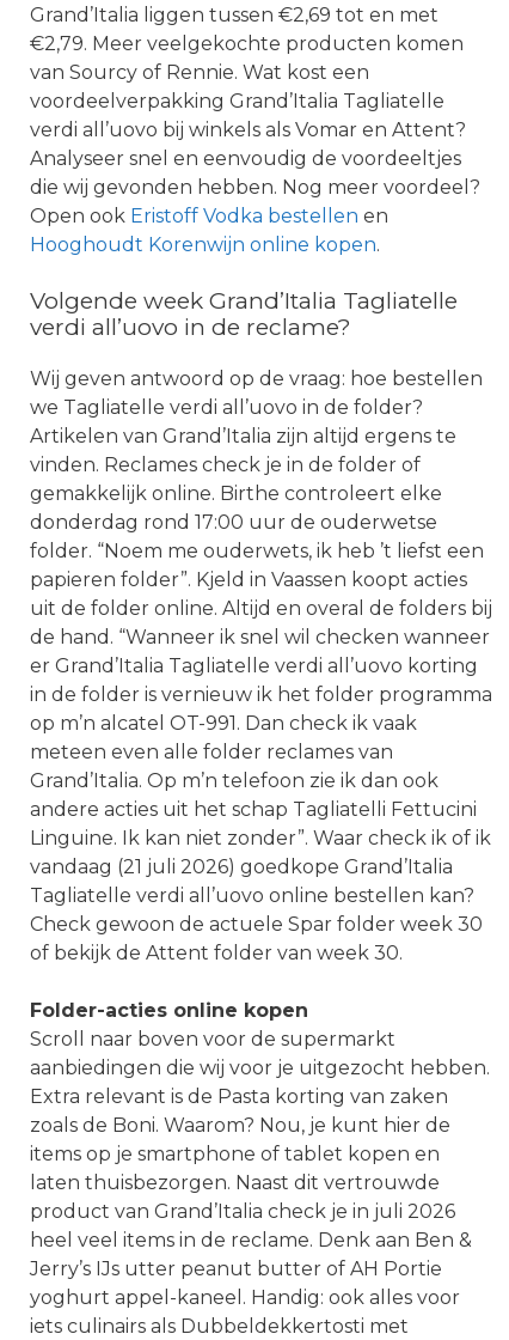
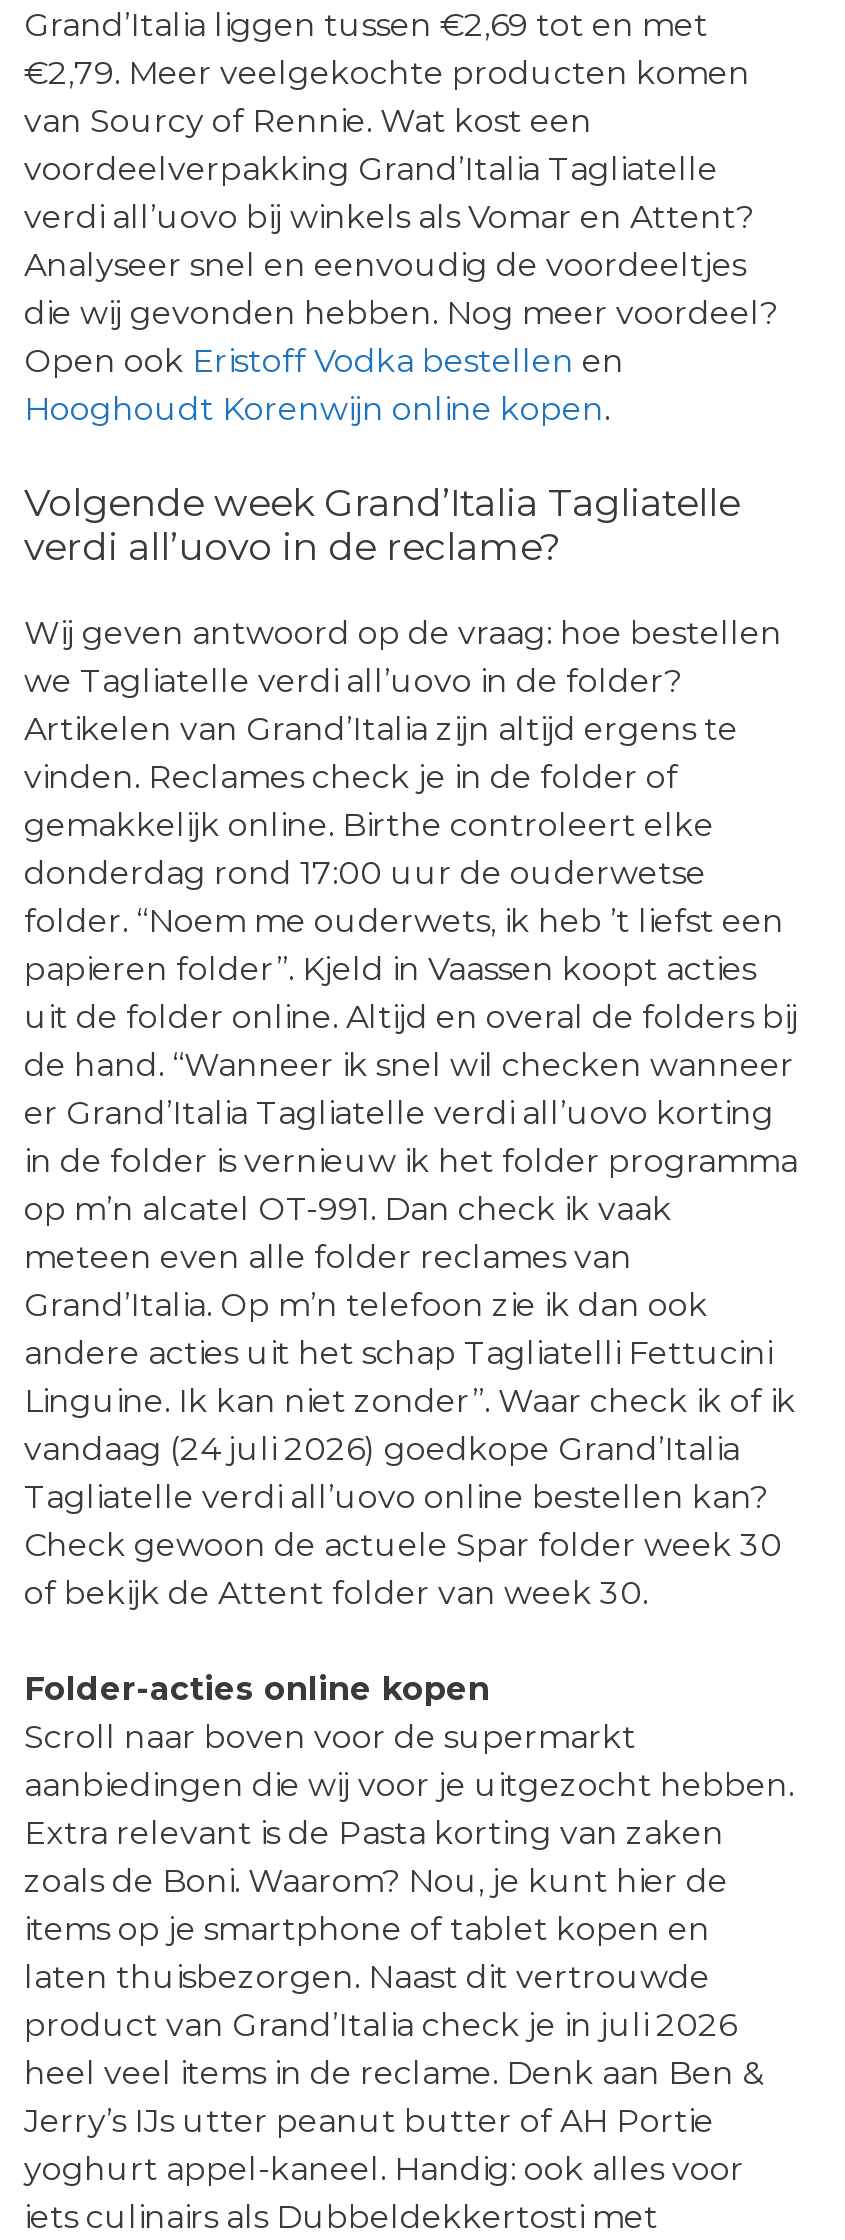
- vandaag (21 juli 2026) goedkope Grand’Italia
+ vandaag (24 juli 2026) goedkope Grand’Italia
